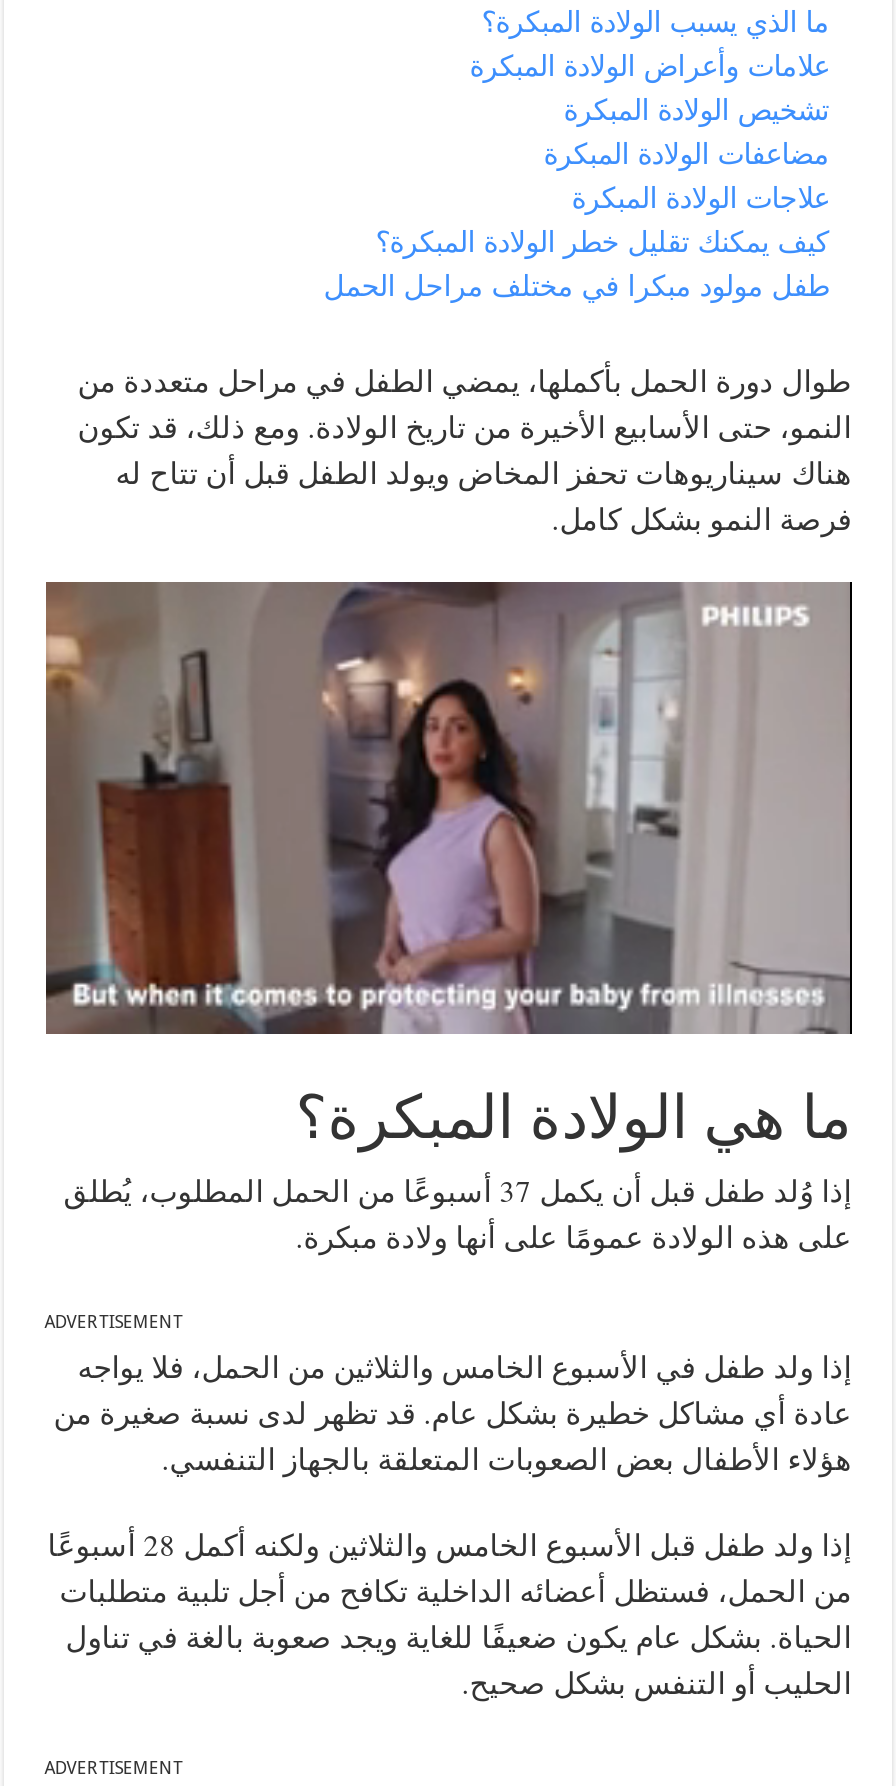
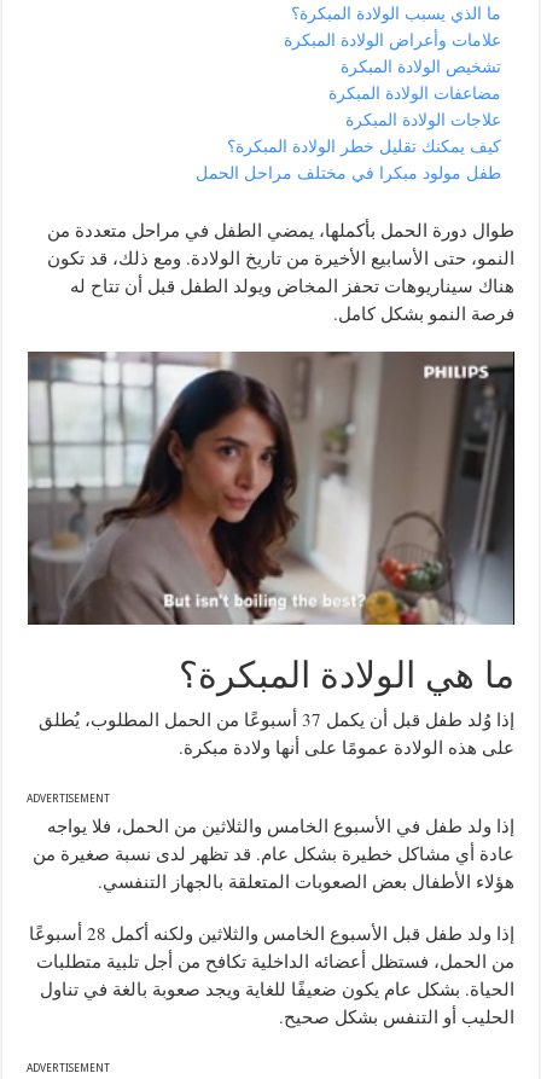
- [image]
+ [image]
